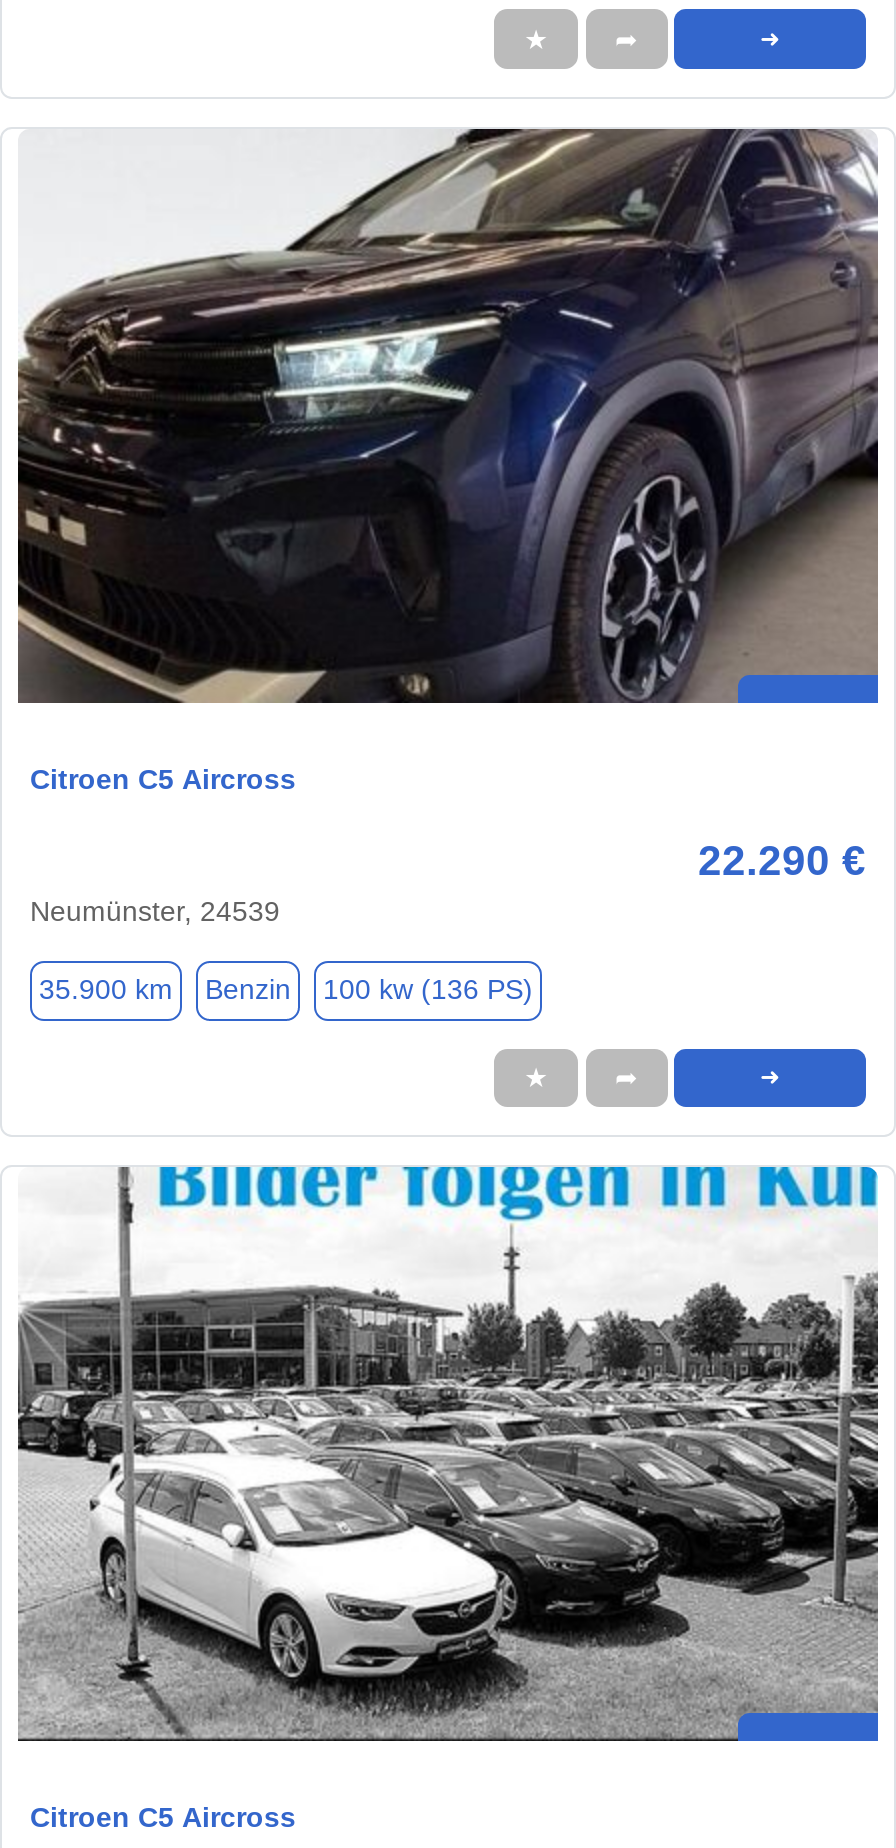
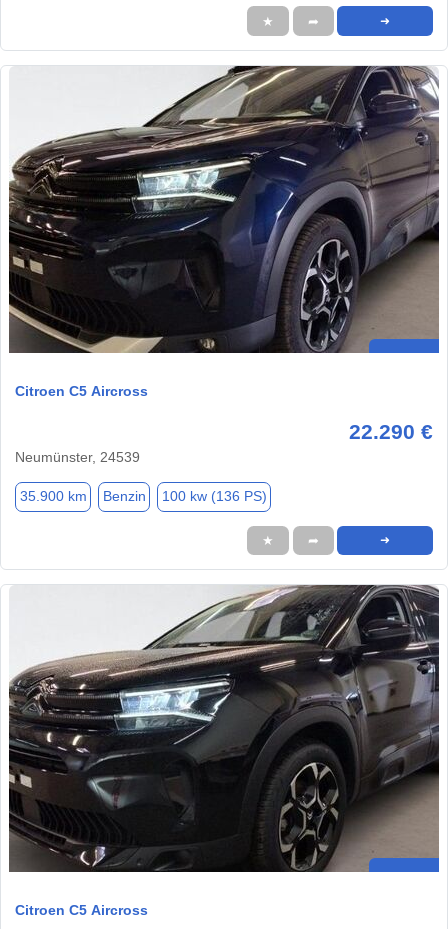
- [image]
+ [image]
